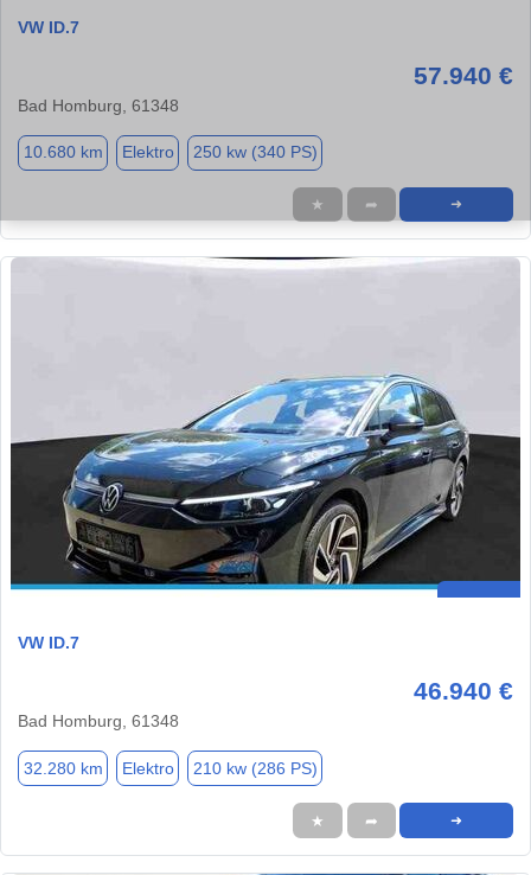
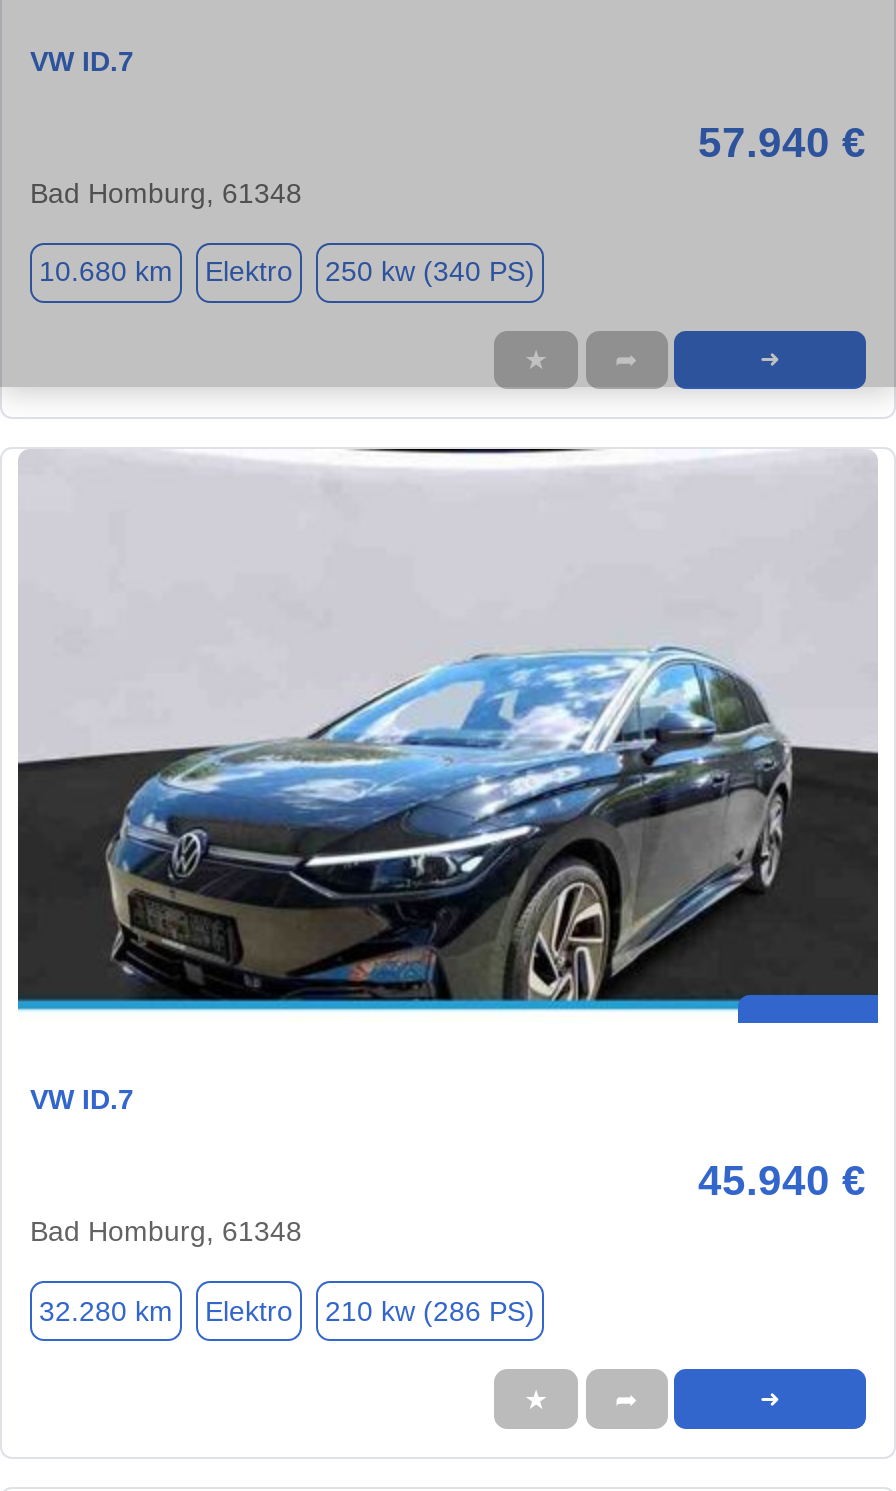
- 46.940 €
+ 45.940 €
